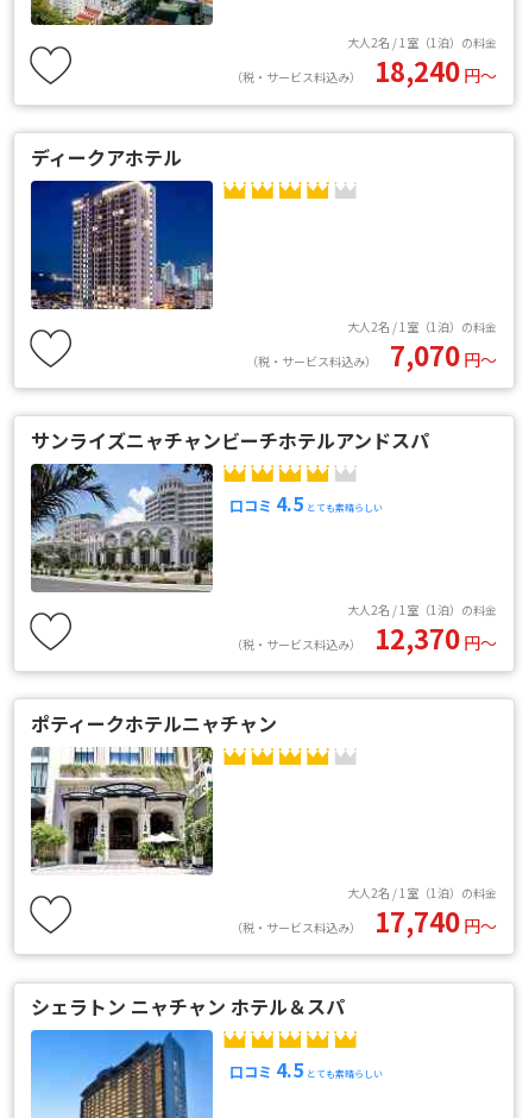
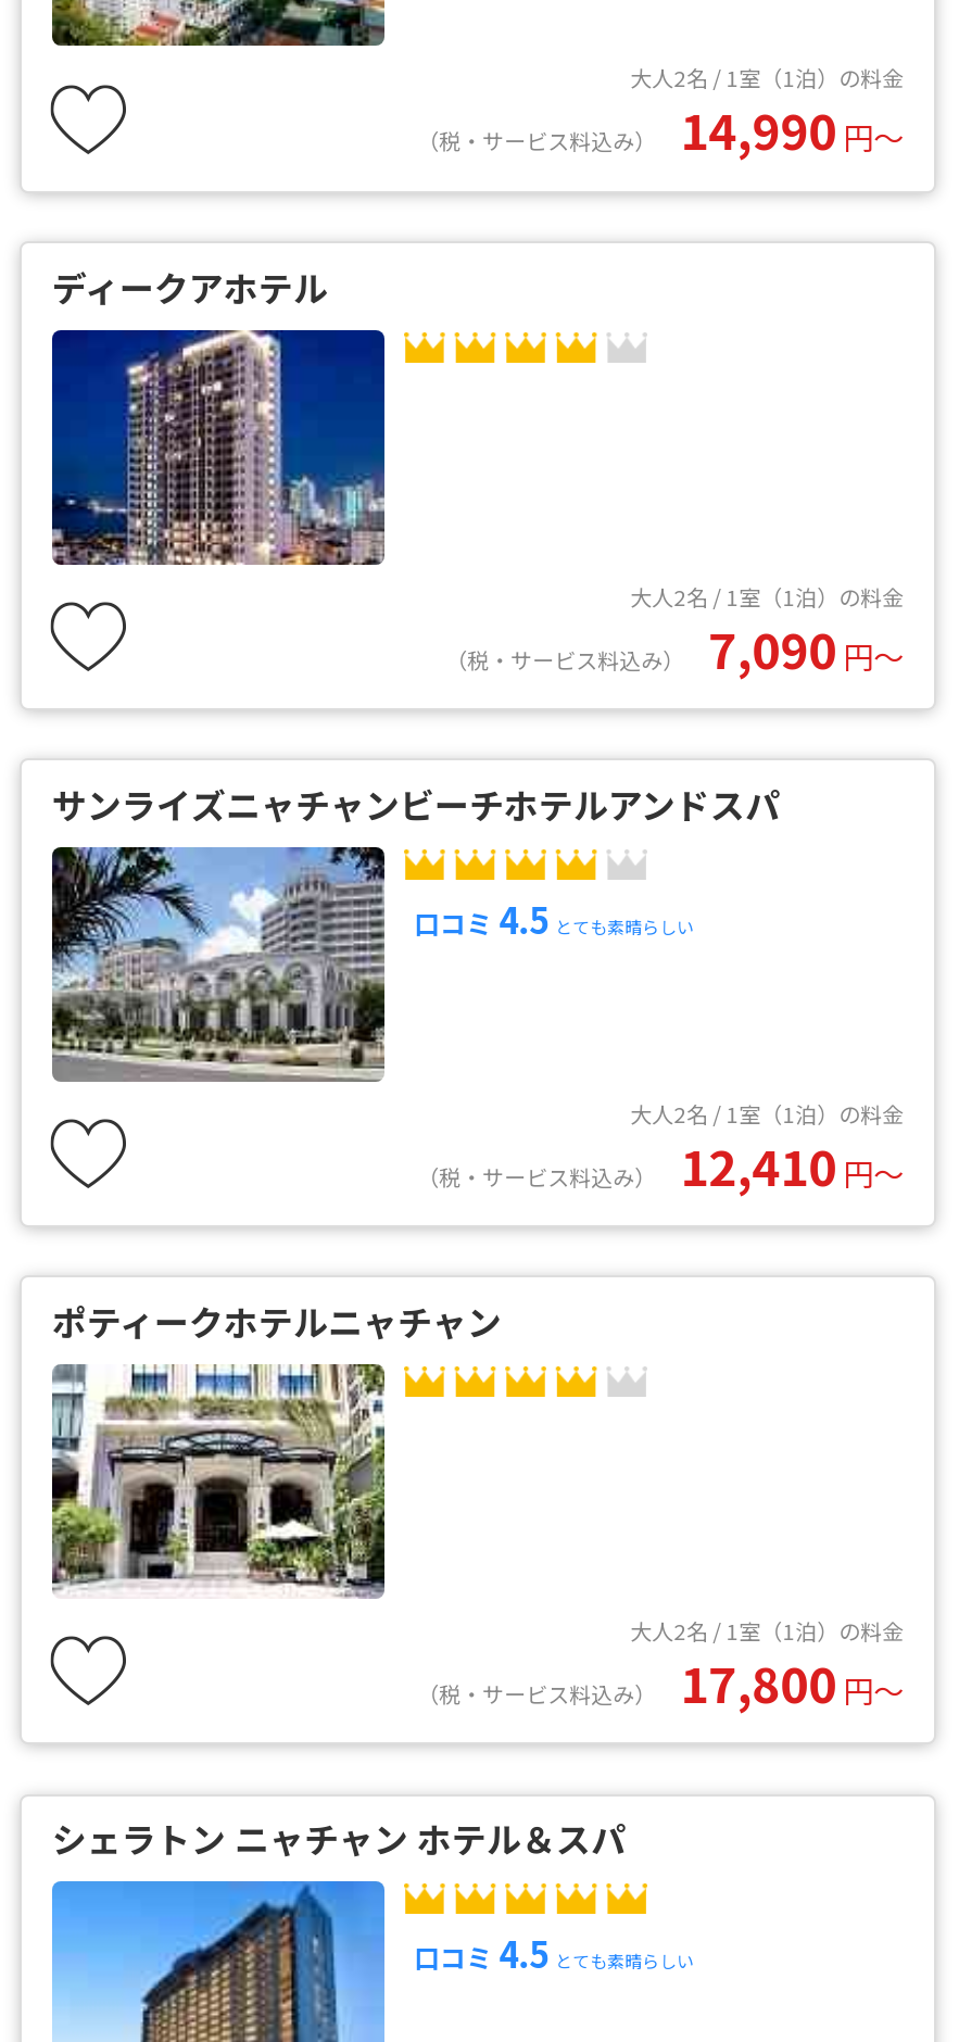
- （税・サービス料込み） 18,240 円〜
+ （税・サービス料込み） 14,990 円〜

- （税・サービス料込み） 7,070 円〜
+ （税・サービス料込み） 7,090 円〜

- （税・サービス料込み） 12,370 円〜
+ （税・サービス料込み） 12,410 円〜

- （税・サービス料込み） 17,740 円〜
+ （税・サービス料込み） 17,800 円〜
